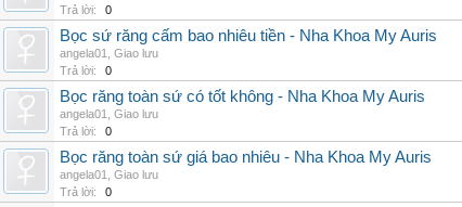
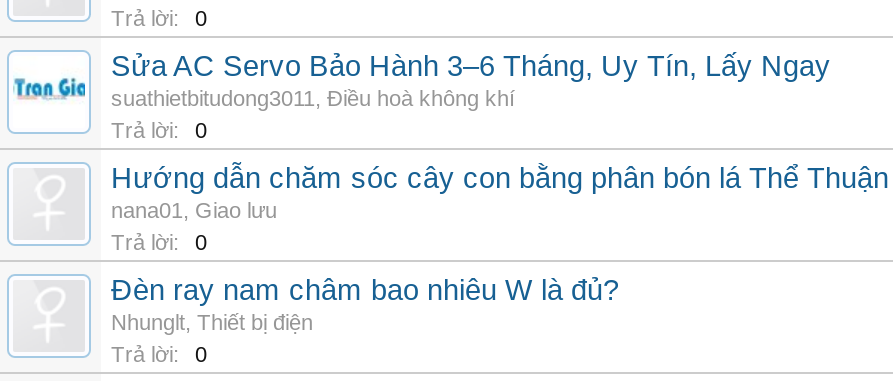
+ [image]

- Bọc sứ răng cấm bao nhiêu tiền - Nha Khoa My Auris
- angela01, Giao lưu
+ Sửa AC Servo Bảo Hành 3–6 Tháng, Uy Tín, Lấy Ngay
+ suathietbitudong3011, Điều hoà không khí

- Bọc răng toàn sứ có tốt không - Nha Khoa My Auris
- angela01, Giao lưu
+ Hướng dẫn chăm sóc cây con bằng phân bón lá Thể Thuận
+ nana01, Giao lưu

- Bọc răng toàn sứ giá bao nhiêu - Nha Khoa My Auris
- angela01, Giao lưu
+ Đèn ray nam châm bao nhiêu W là đủ?
+ Nhunglt, Thiết bị điện
